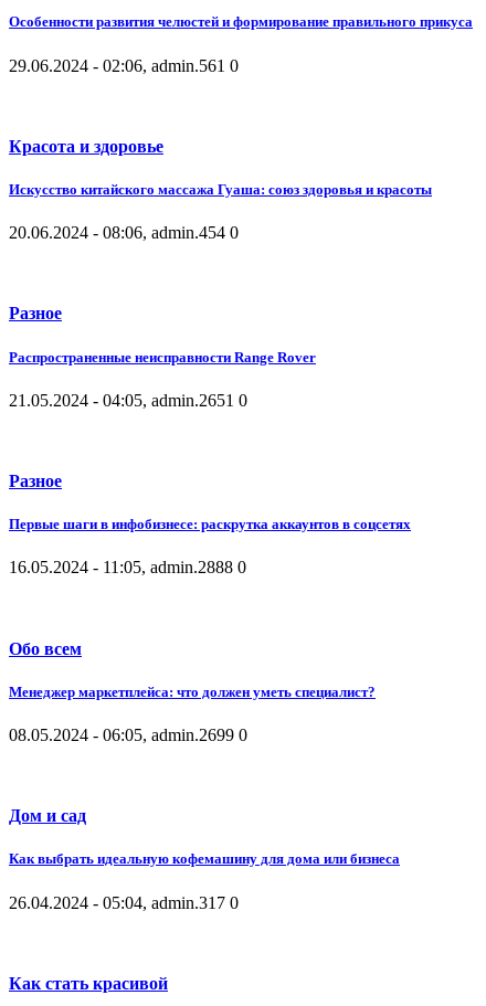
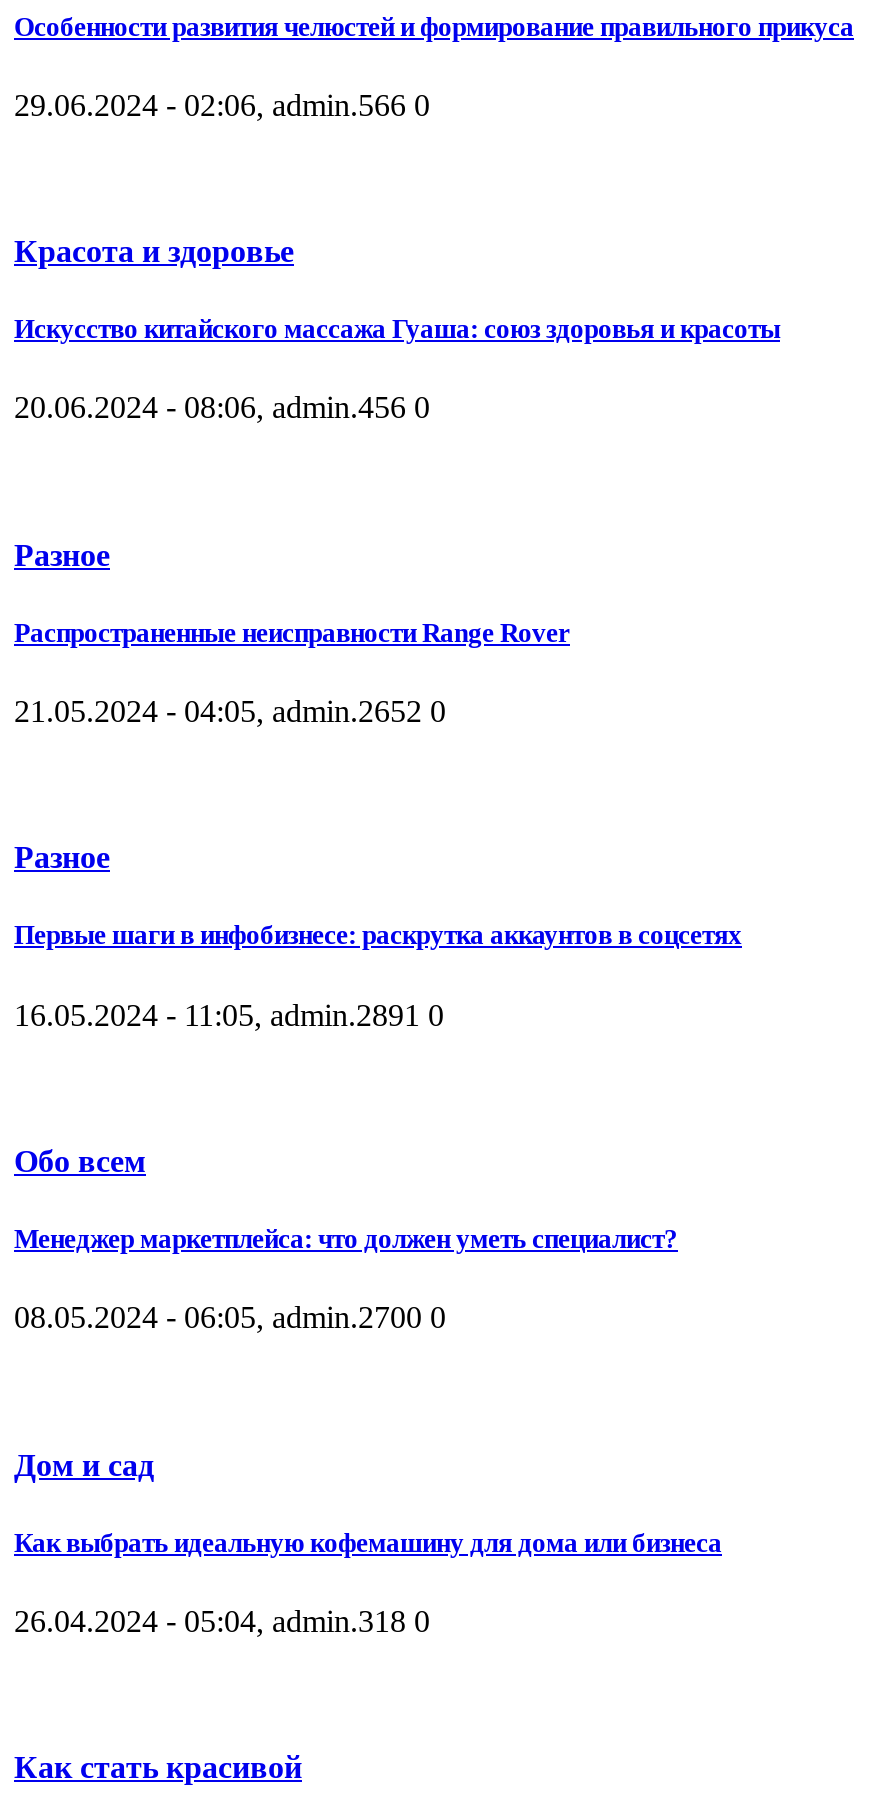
- 29.06.2024 - 02:06, admin.561 0
+ 29.06.2024 - 02:06, admin.566 0

- 20.06.2024 - 08:06, admin.454 0
+ 20.06.2024 - 08:06, admin.456 0

- 21.05.2024 - 04:05, admin.2651 0
+ 21.05.2024 - 04:05, admin.2652 0

- 16.05.2024 - 11:05, admin.2888 0
+ 16.05.2024 - 11:05, admin.2891 0

- 08.05.2024 - 06:05, admin.2699 0
+ 08.05.2024 - 06:05, admin.2700 0

- 26.04.2024 - 05:04, admin.317 0
+ 26.04.2024 - 05:04, admin.318 0
